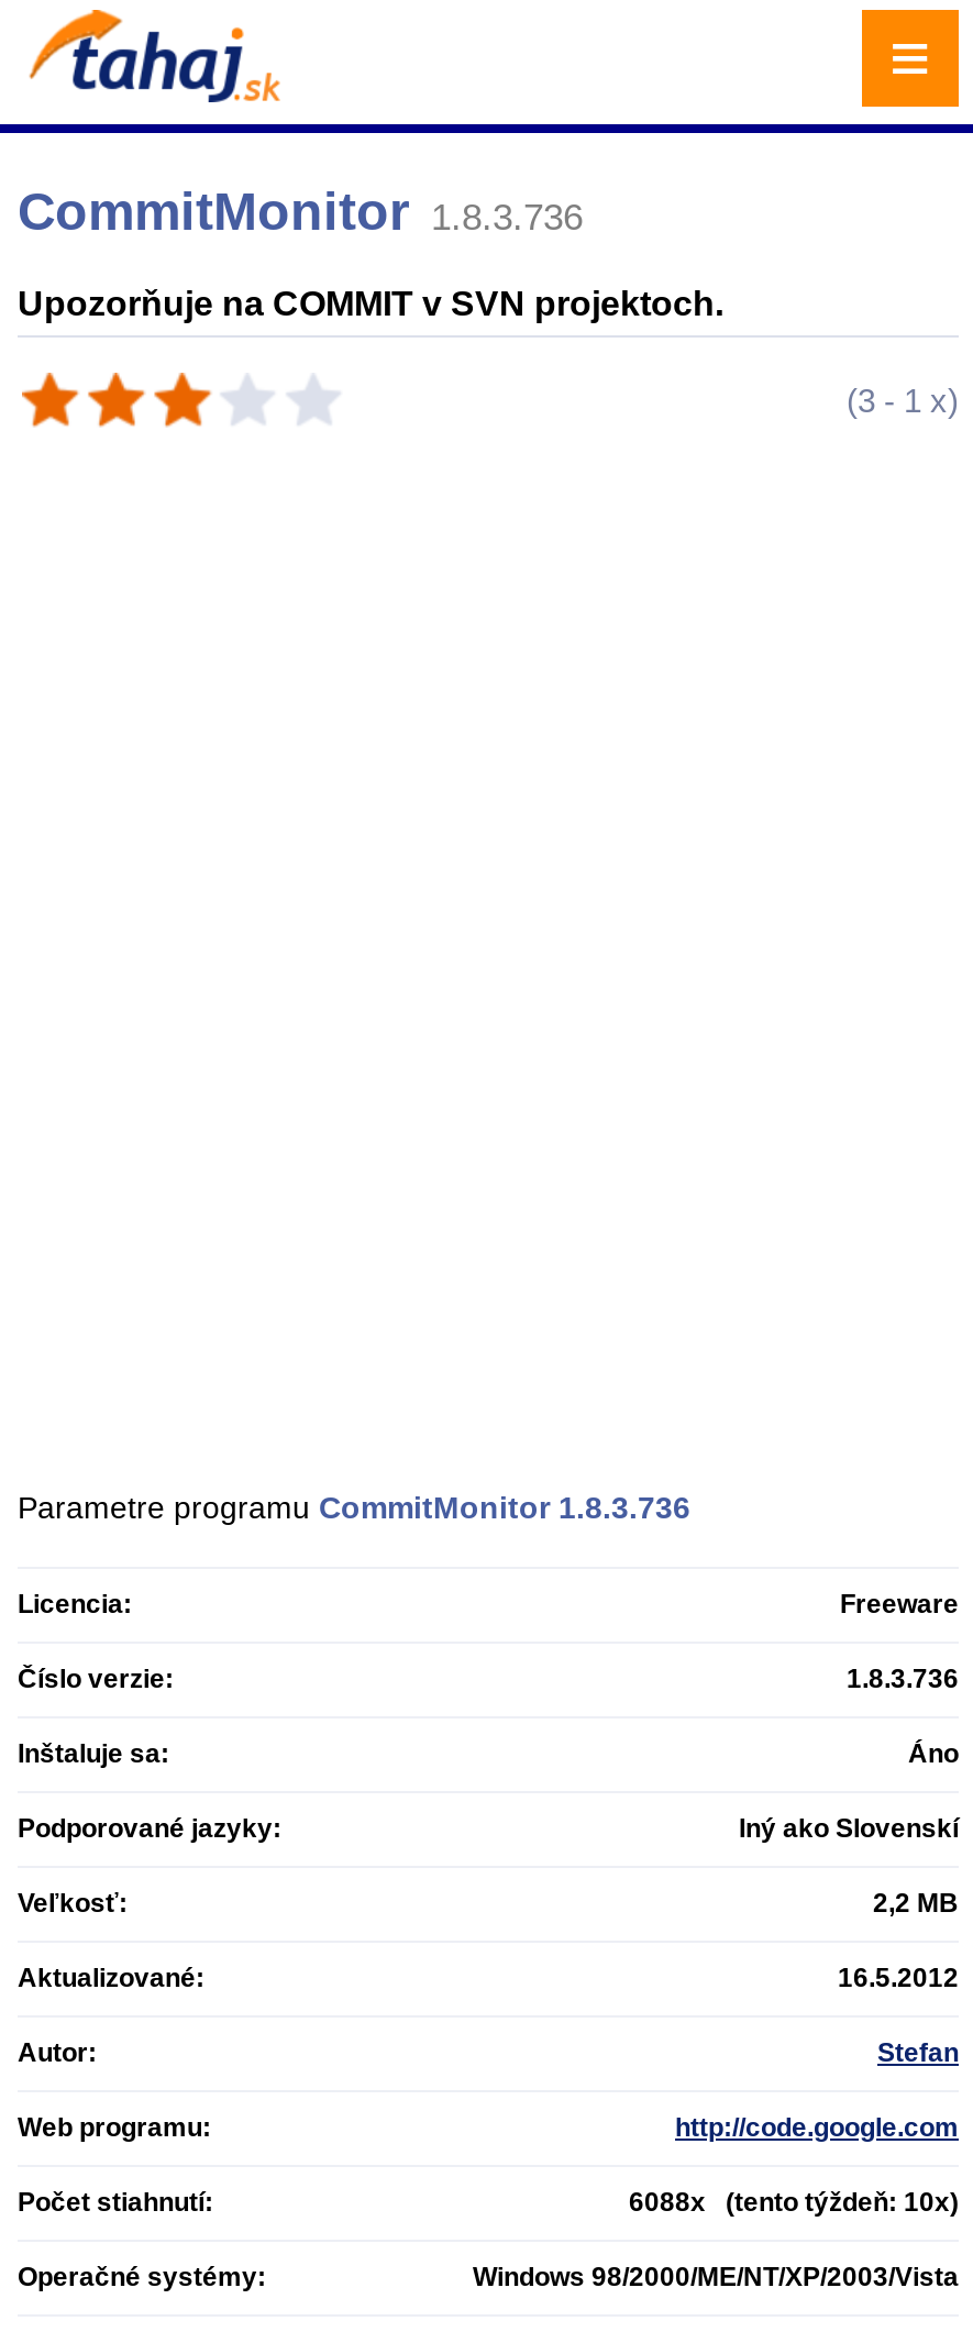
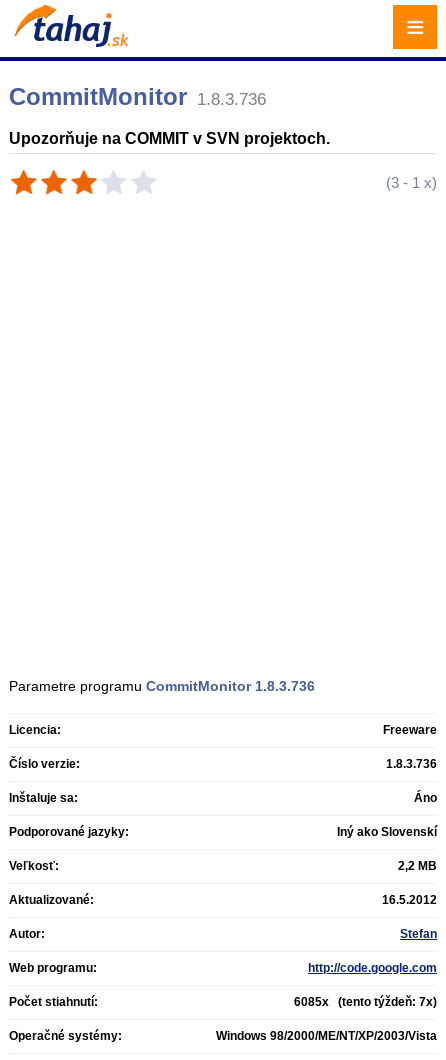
- 6088x (tento týždeň: 10x)
+ 6085x (tento týždeň: 7x)
